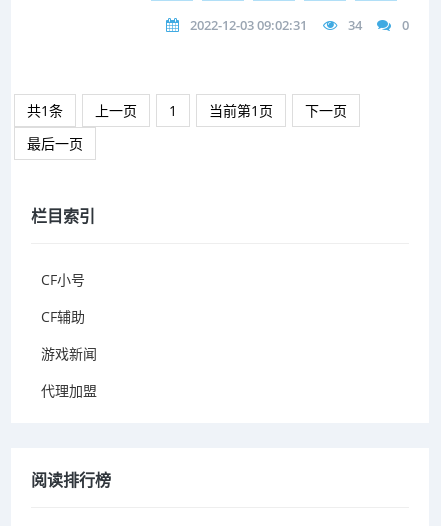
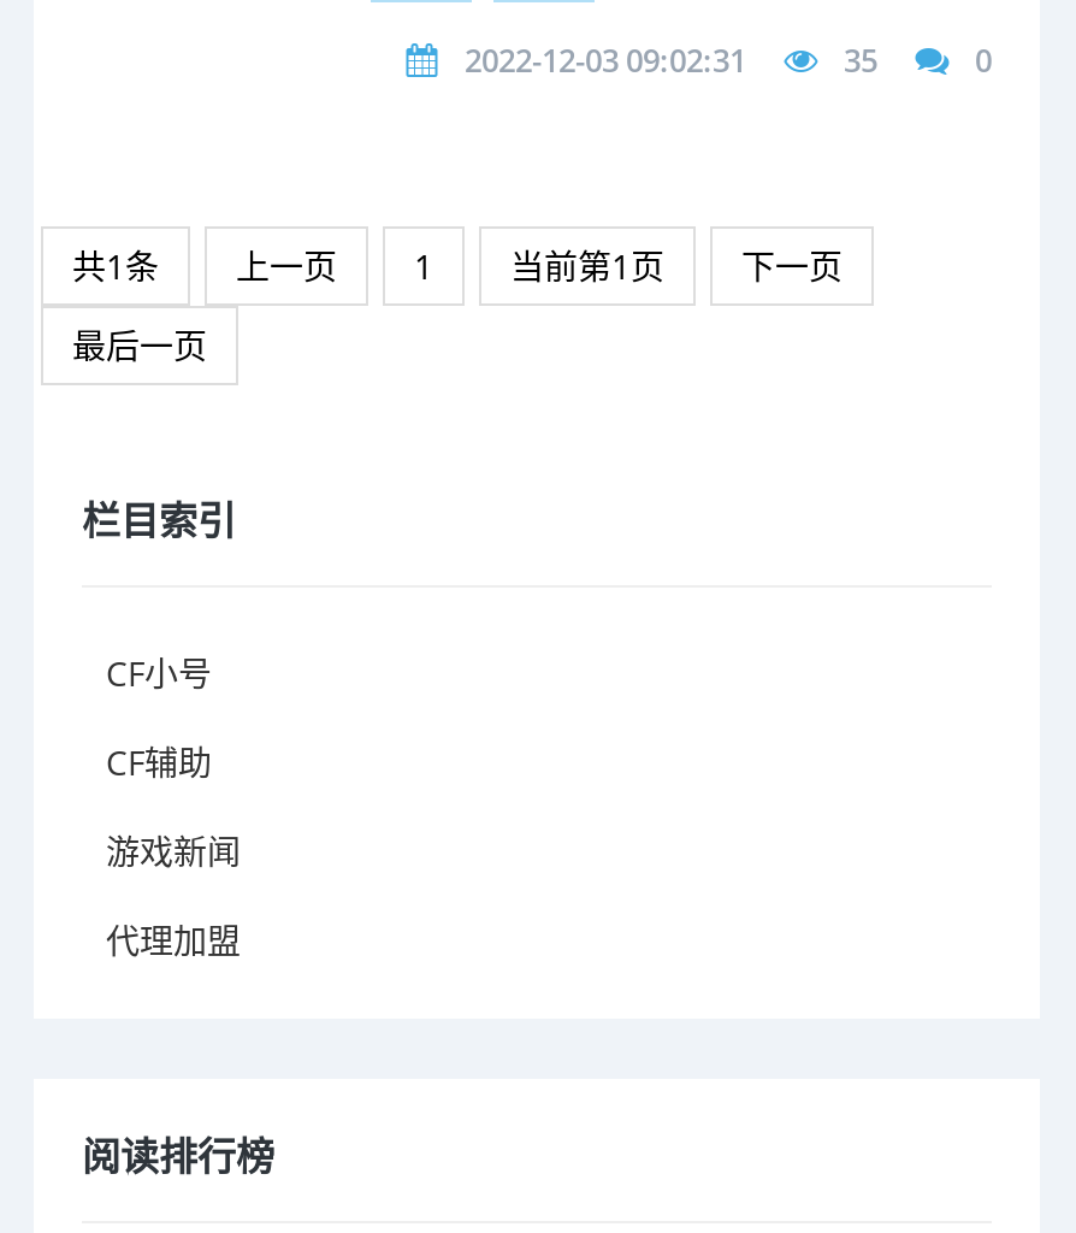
- 34
+ 35
